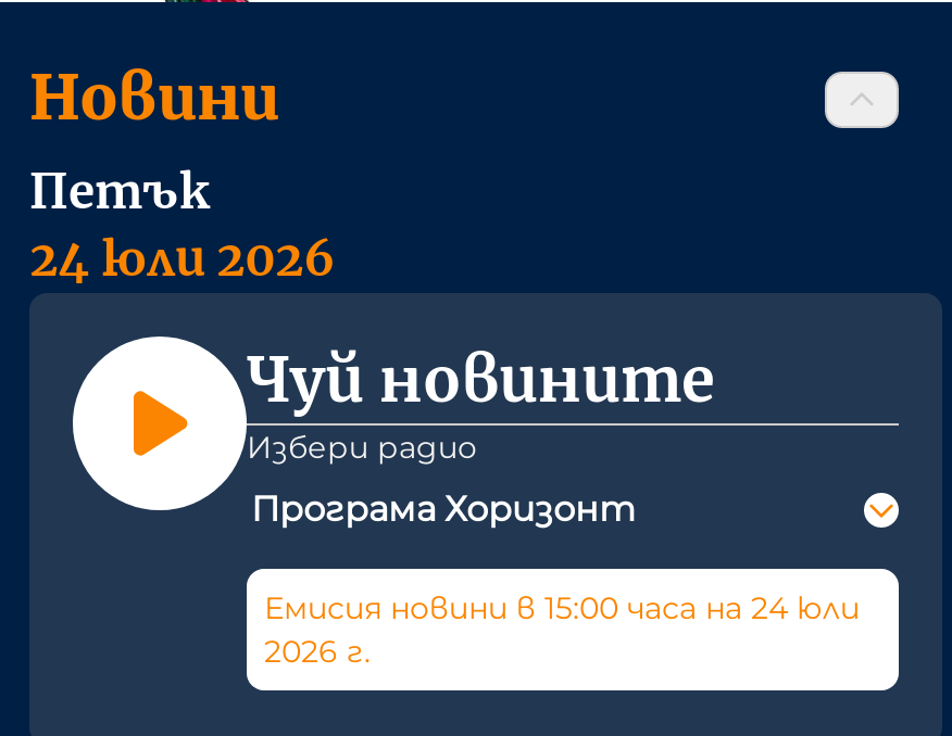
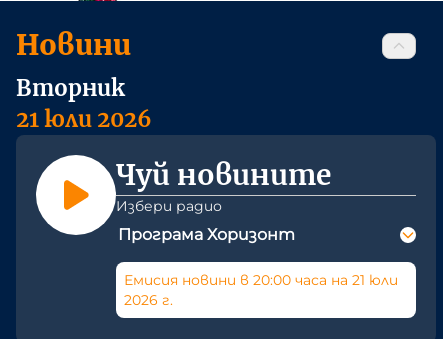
- Петък
- 24 юли 2026
+ Вторник
+ 21 юли 2026

- Емисия новини в 15:00 часа на 24 юли
+ Емисия новини в 20:00 часа на 21 юли
